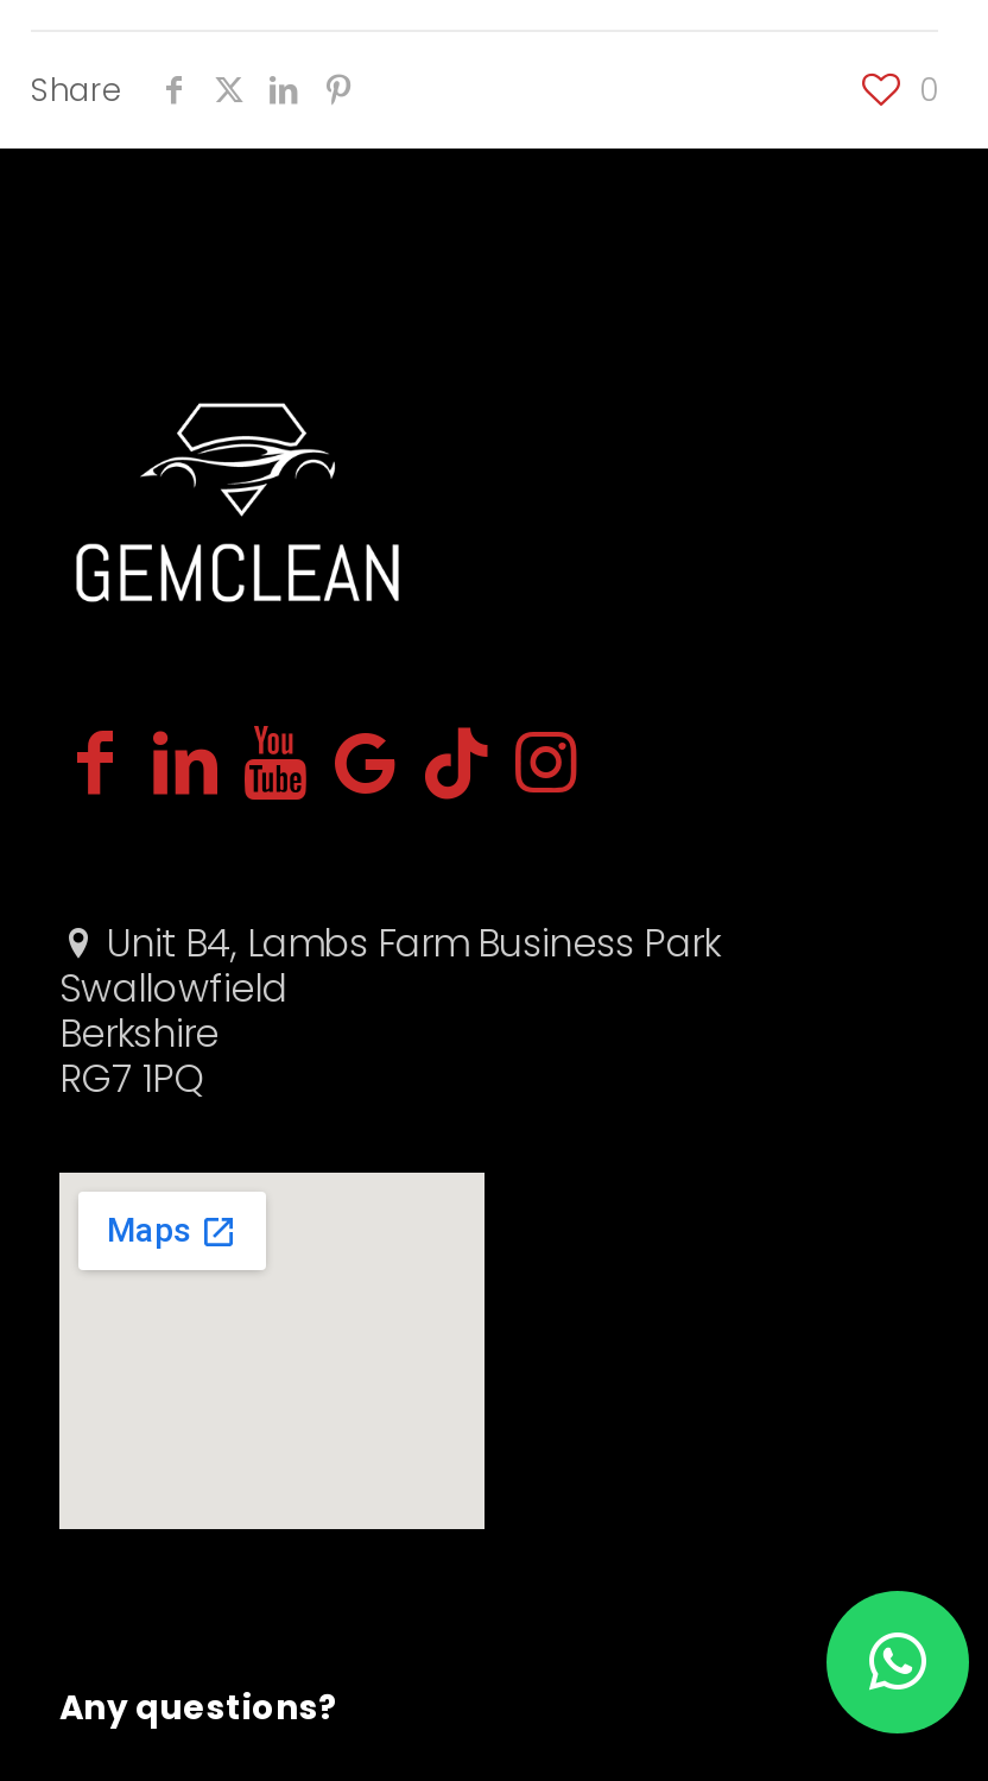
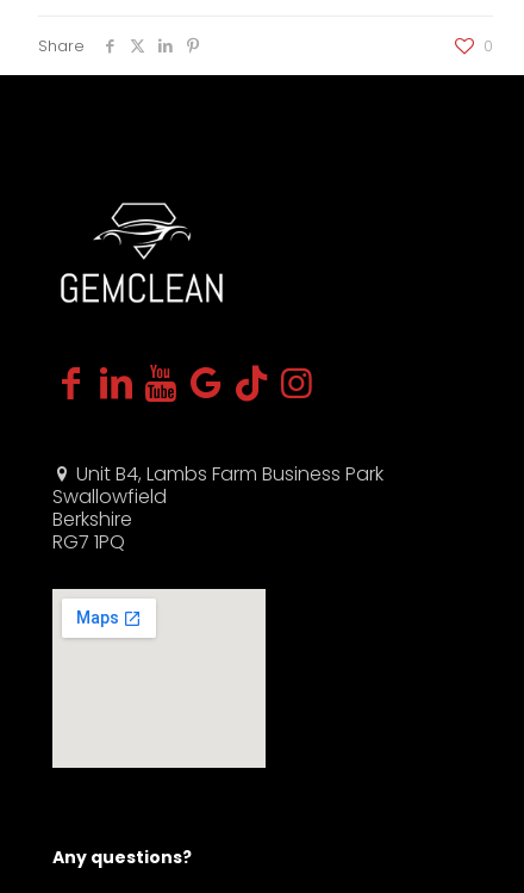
- [image]
